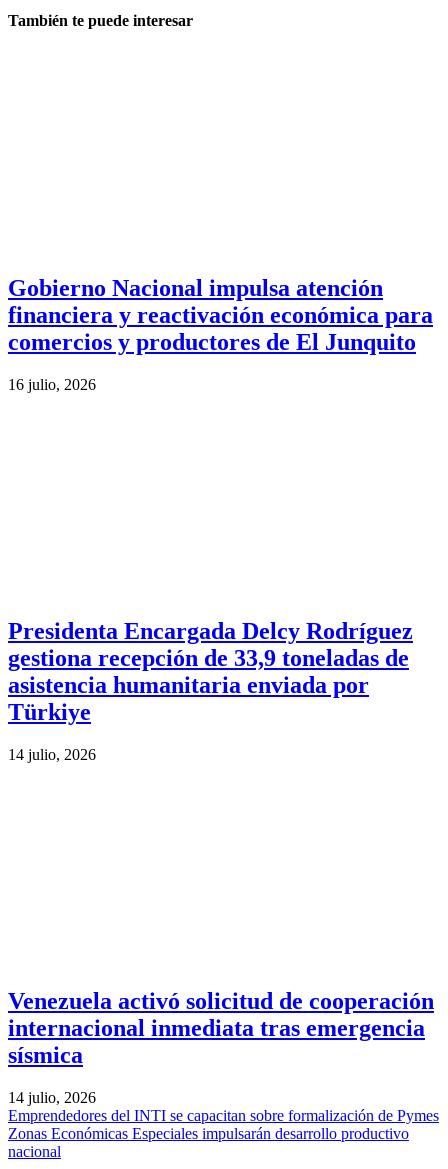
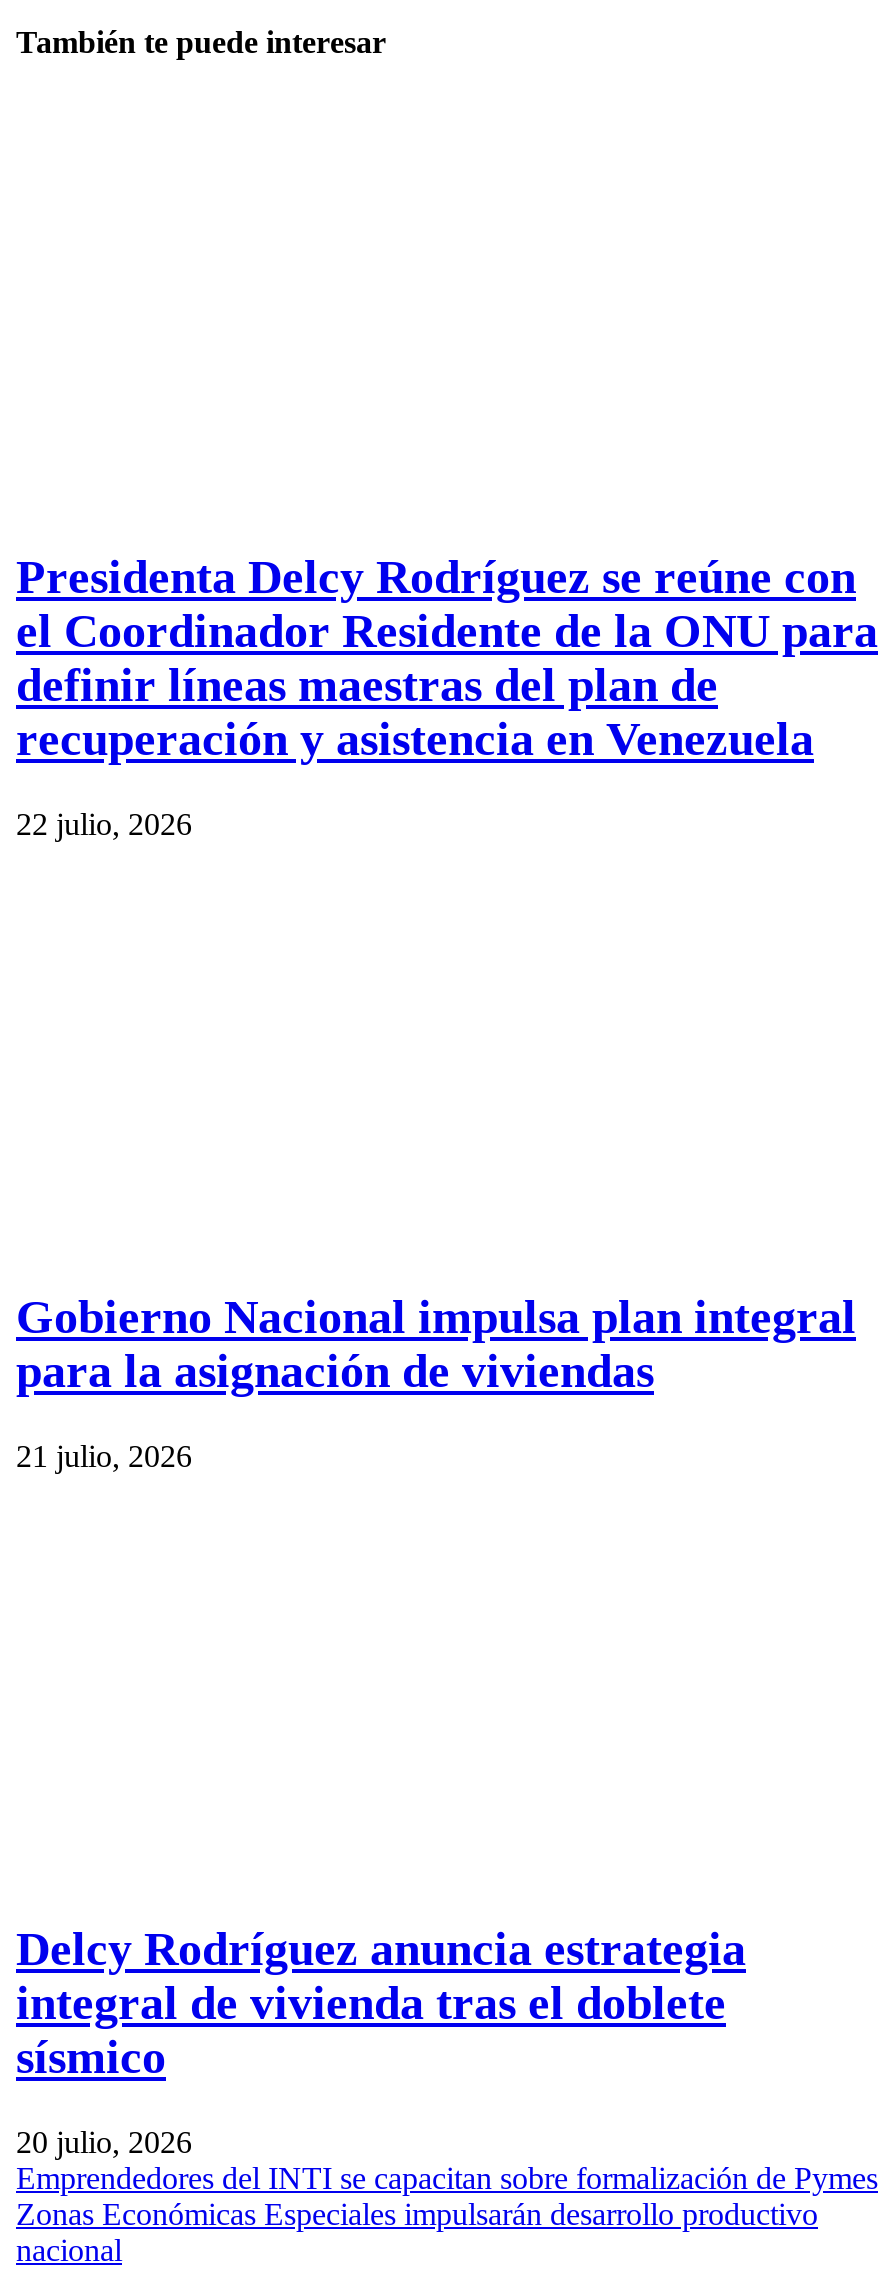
- Gobierno Nacional impulsa atención
- financiera y reactivación económica para
- comercios y productores de El Junquito
+ Presidenta Delcy Rodríguez se reúne con
+ el Coordinador Residente de la ONU para
+ definir líneas maestras del plan de
+ recuperación y asistencia en Venezuela

- 16 julio, 2026
+ 22 julio, 2026

- Presidenta Encargada Delcy Rodríguez
- gestiona recepción de 33,9 toneladas de
- asistencia humanitaria enviada por
- Türkiye
+ Gobierno Nacional impulsa plan integral
+ para la asignación de viviendas

- 14 julio, 2026
+ 21 julio, 2026

- Venezuela activó solicitud de cooperación
- internacional inmediata tras emergencia
- sísmica
+ Delcy Rodríguez anuncia estrategia
+ integral de vivienda tras el doblete
+ sísmico

- 14 julio, 2026
+ 20 julio, 2026
